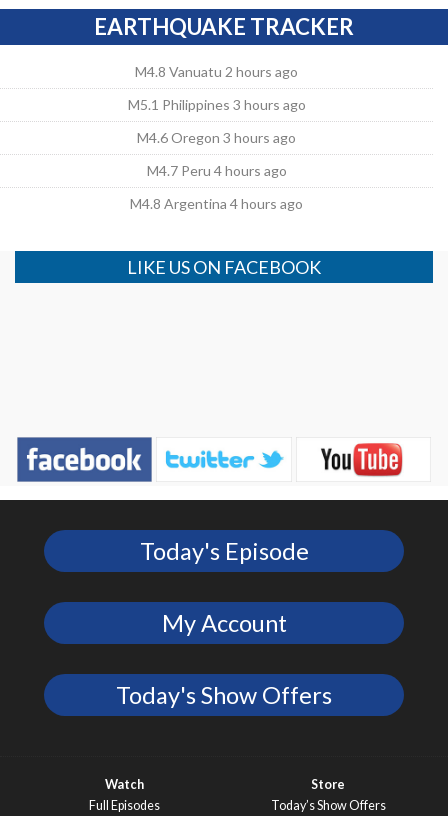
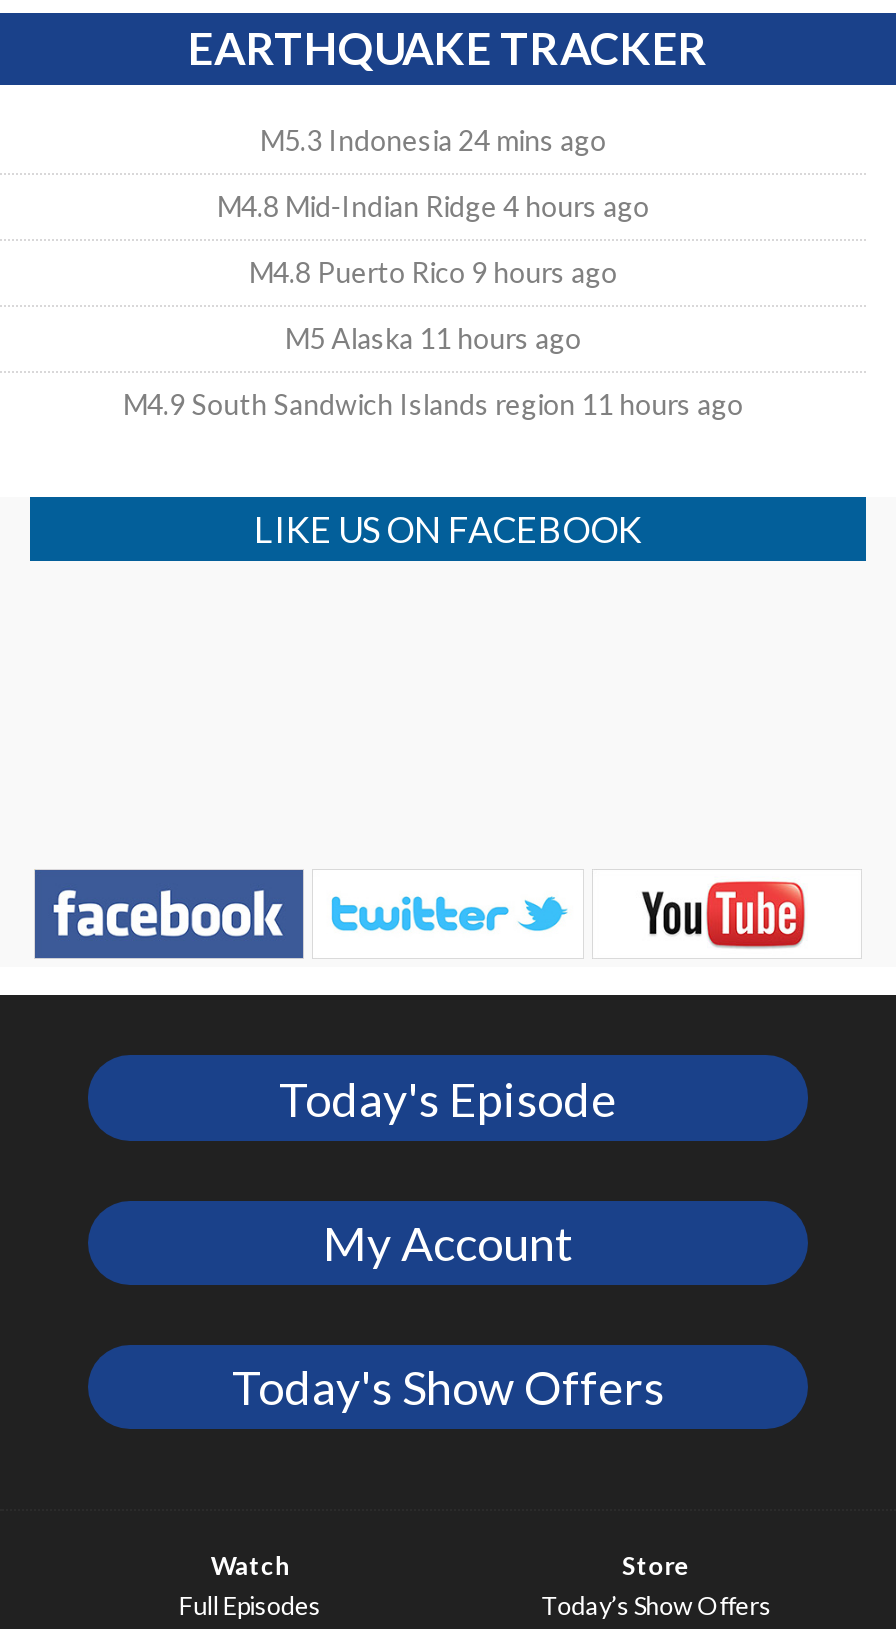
- M4.8 Vanuatu 2 hours ago
+ M5.3 Indonesia 24 mins ago

- M5.1 Philippines 3 hours ago
+ M4.8 Mid-Indian Ridge 4 hours ago

- M4.6 Oregon 3 hours ago
+ M4.8 Puerto Rico 9 hours ago

- M4.7 Peru 4 hours ago
+ M5 Alaska 11 hours ago

- M4.8 Argentina 4 hours ago
+ M4.9 South Sandwich Islands region 11 hours ago
